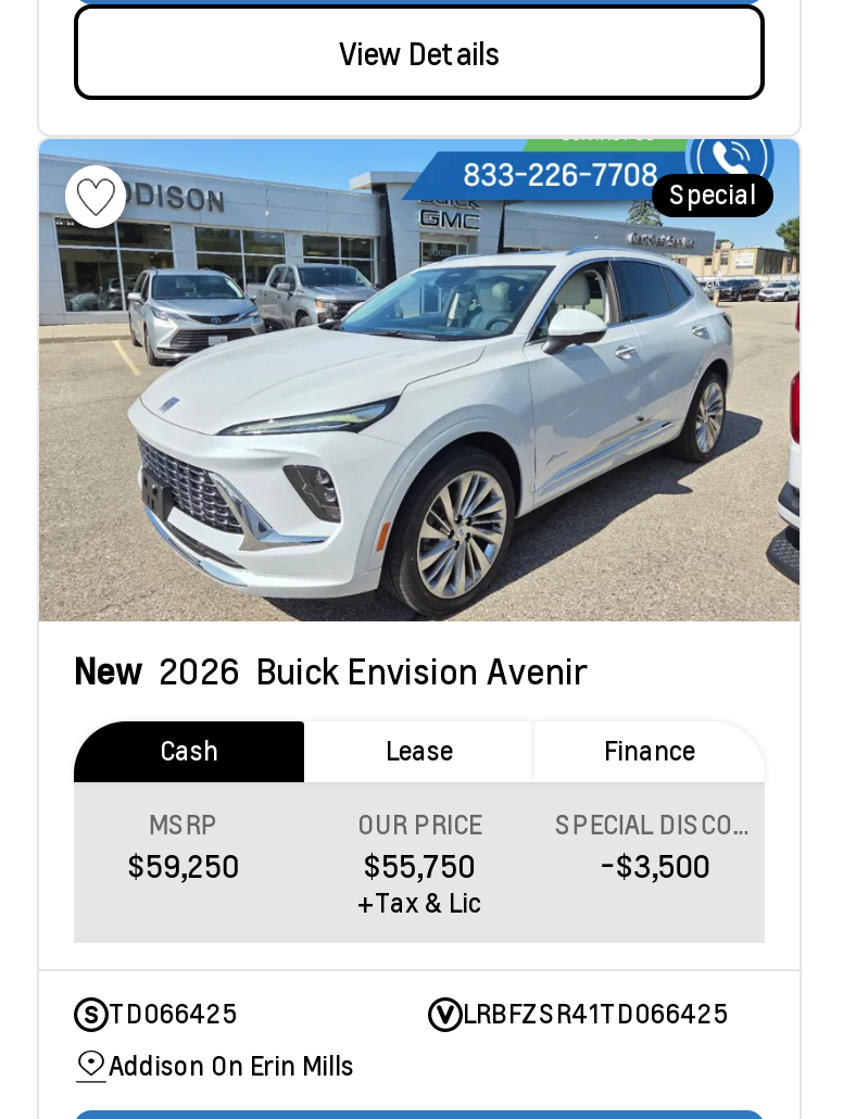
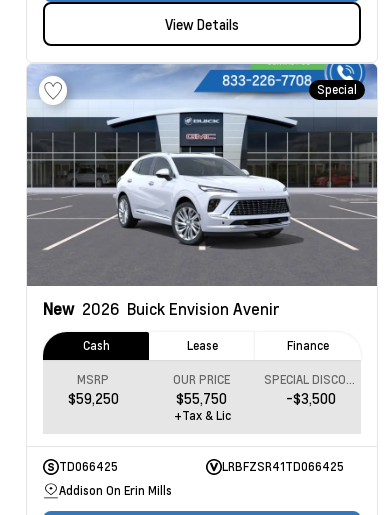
- [image]
+ [image]
